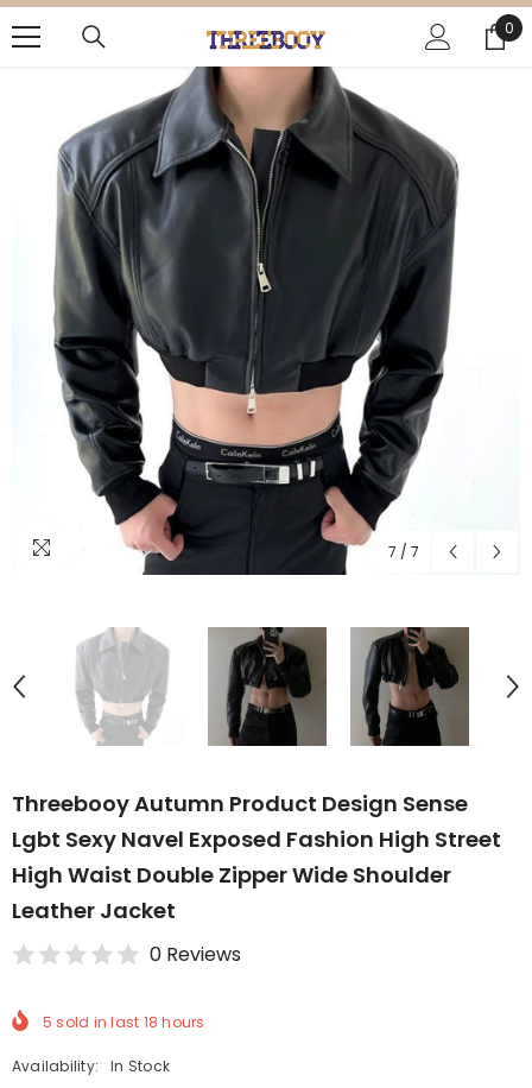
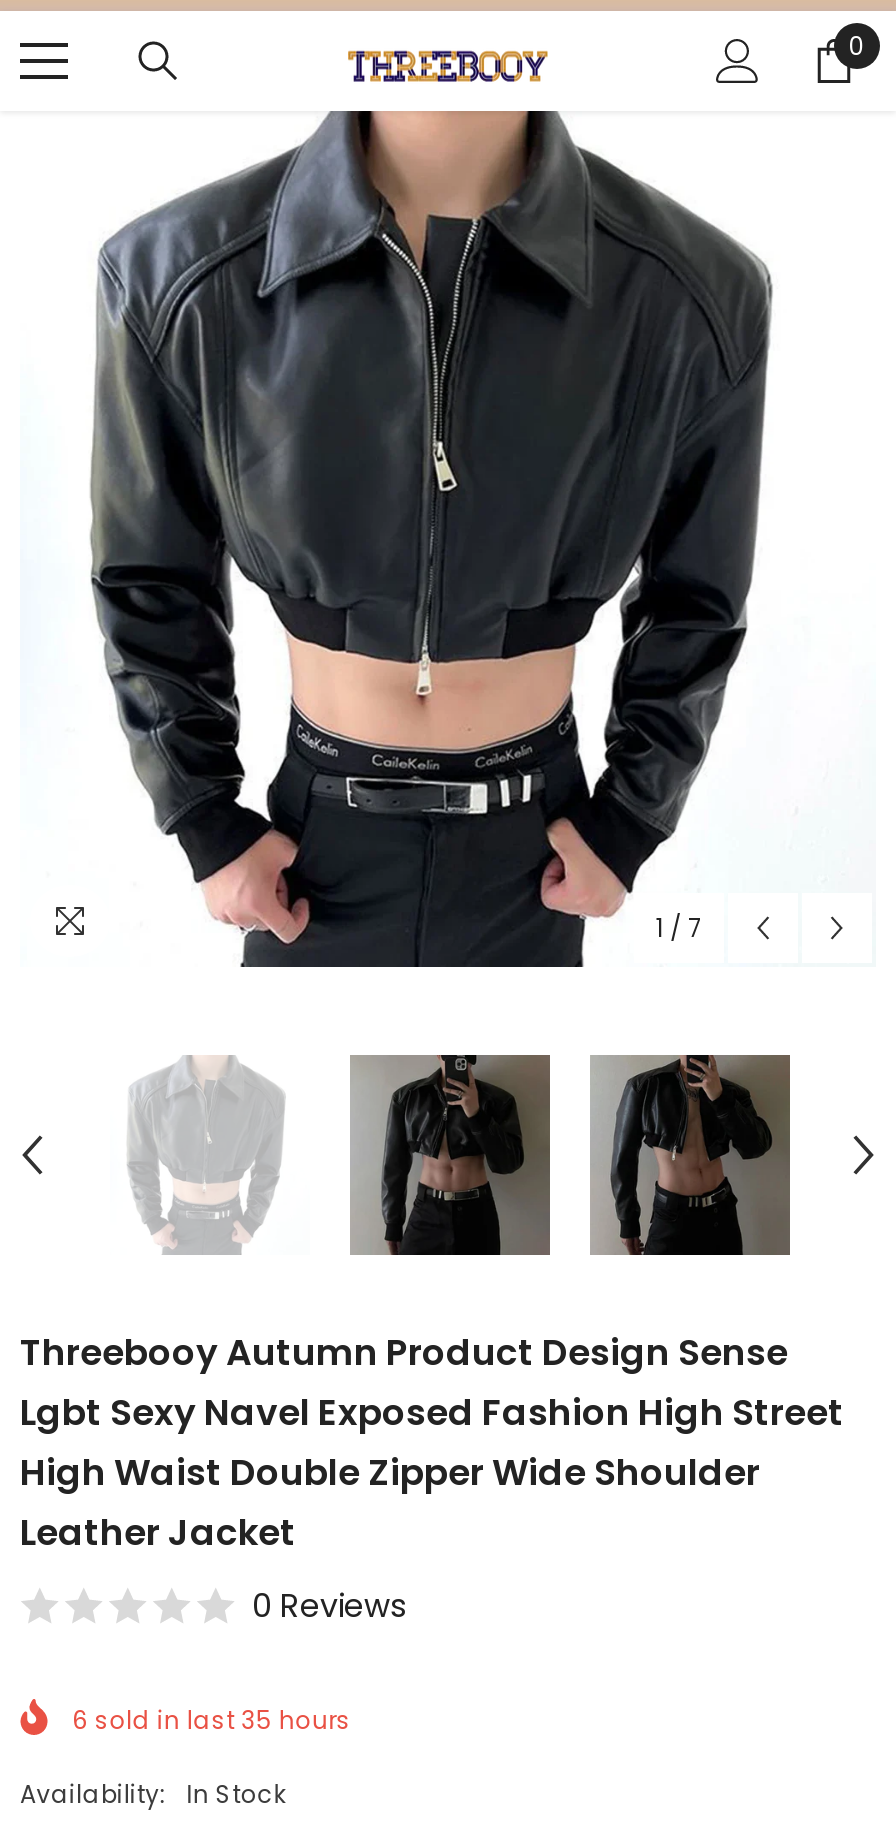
- 7 / 7
+ 1 / 7

- 5 sold in last 18 hours
+ 6 sold in last 35 hours
